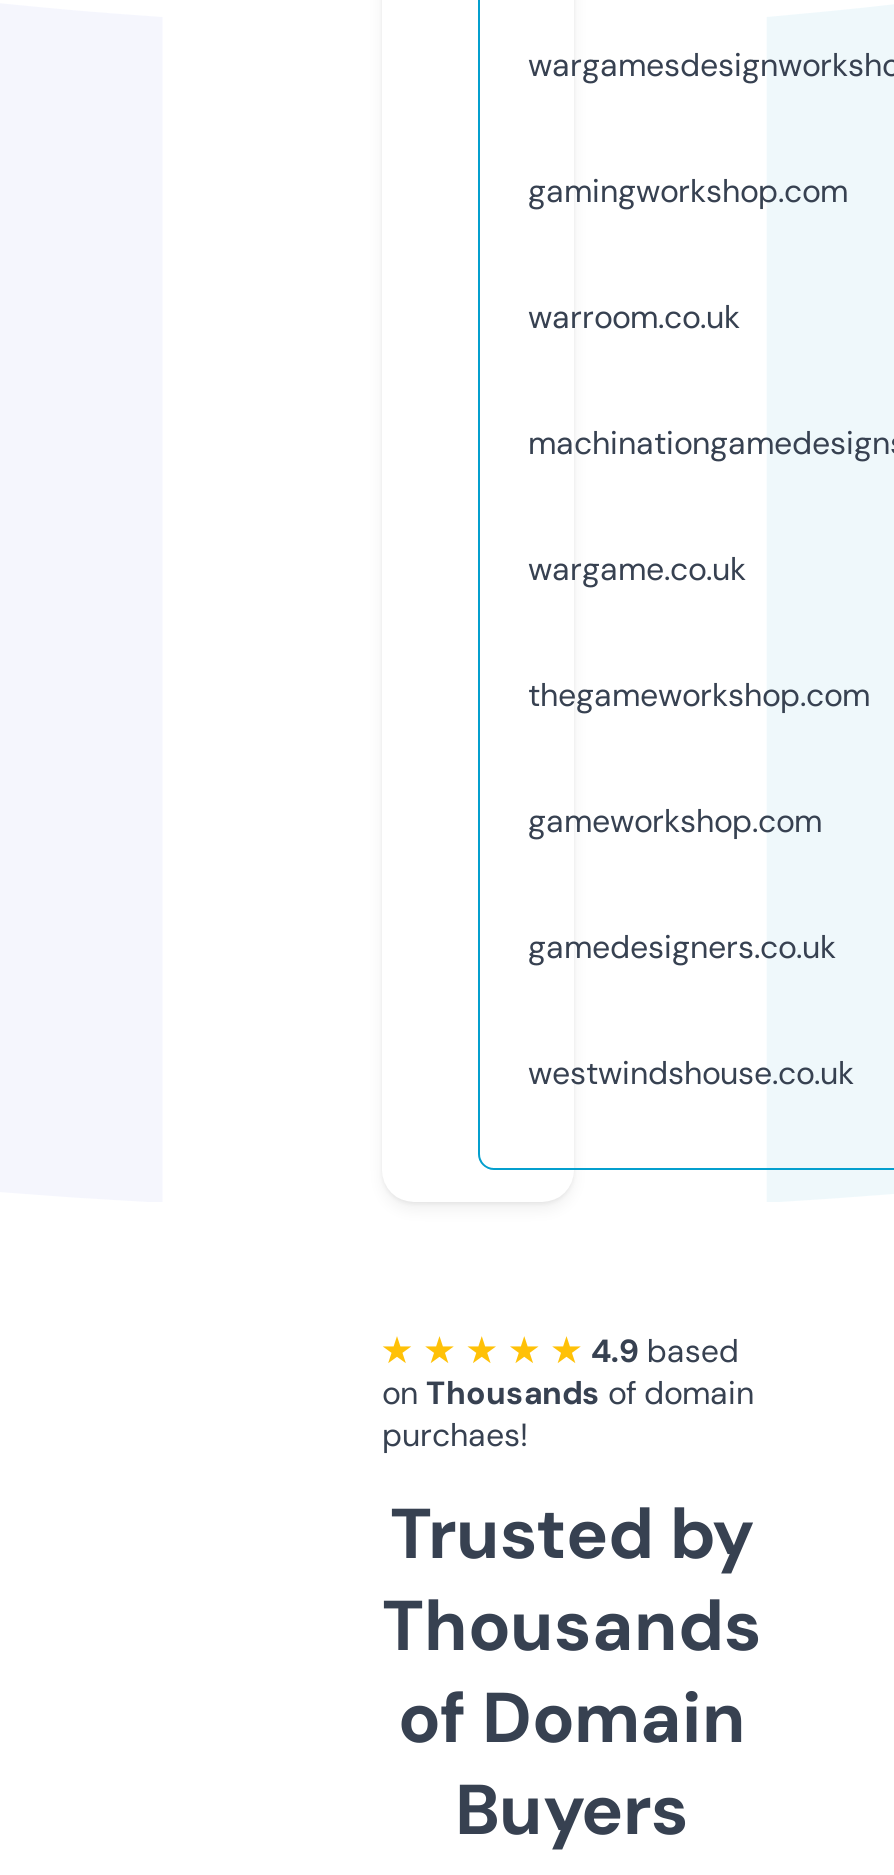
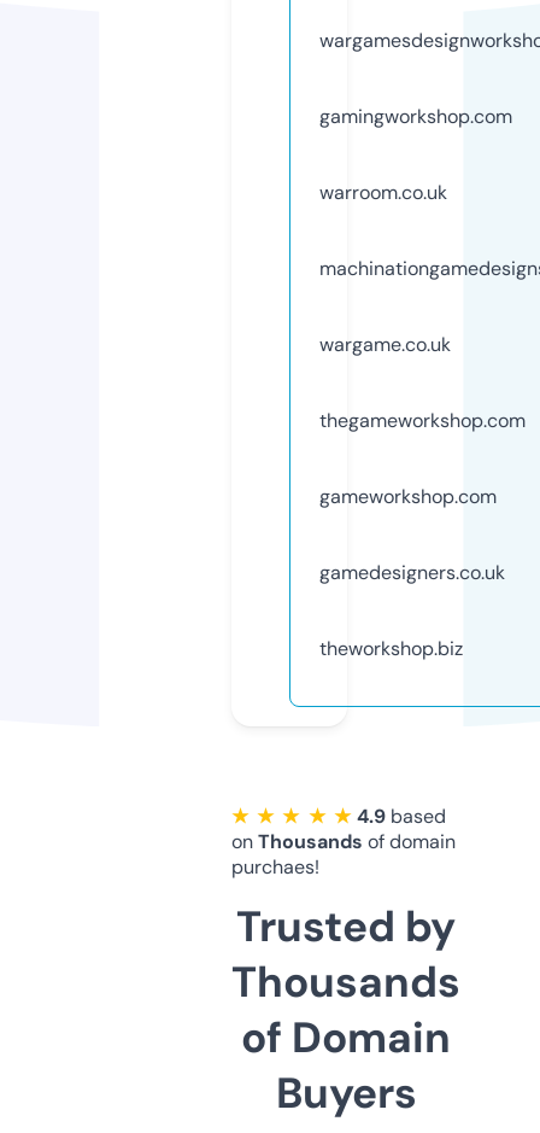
- westwindshouse.co.uk
+ theworkshop.biz
